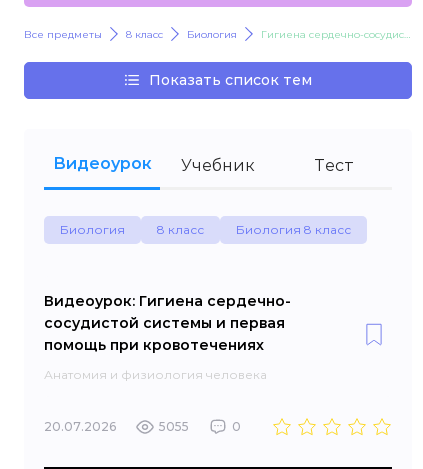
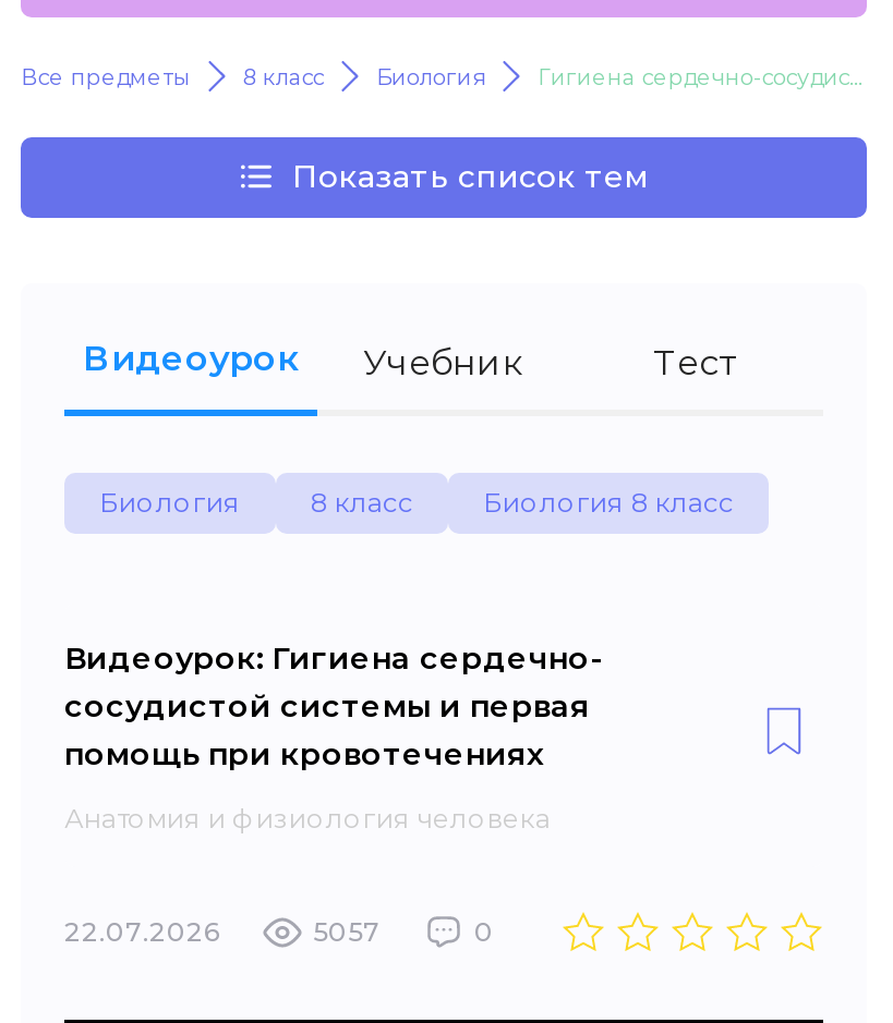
- 20.07.2026
+ 22.07.2026

- 5055
+ 5057
